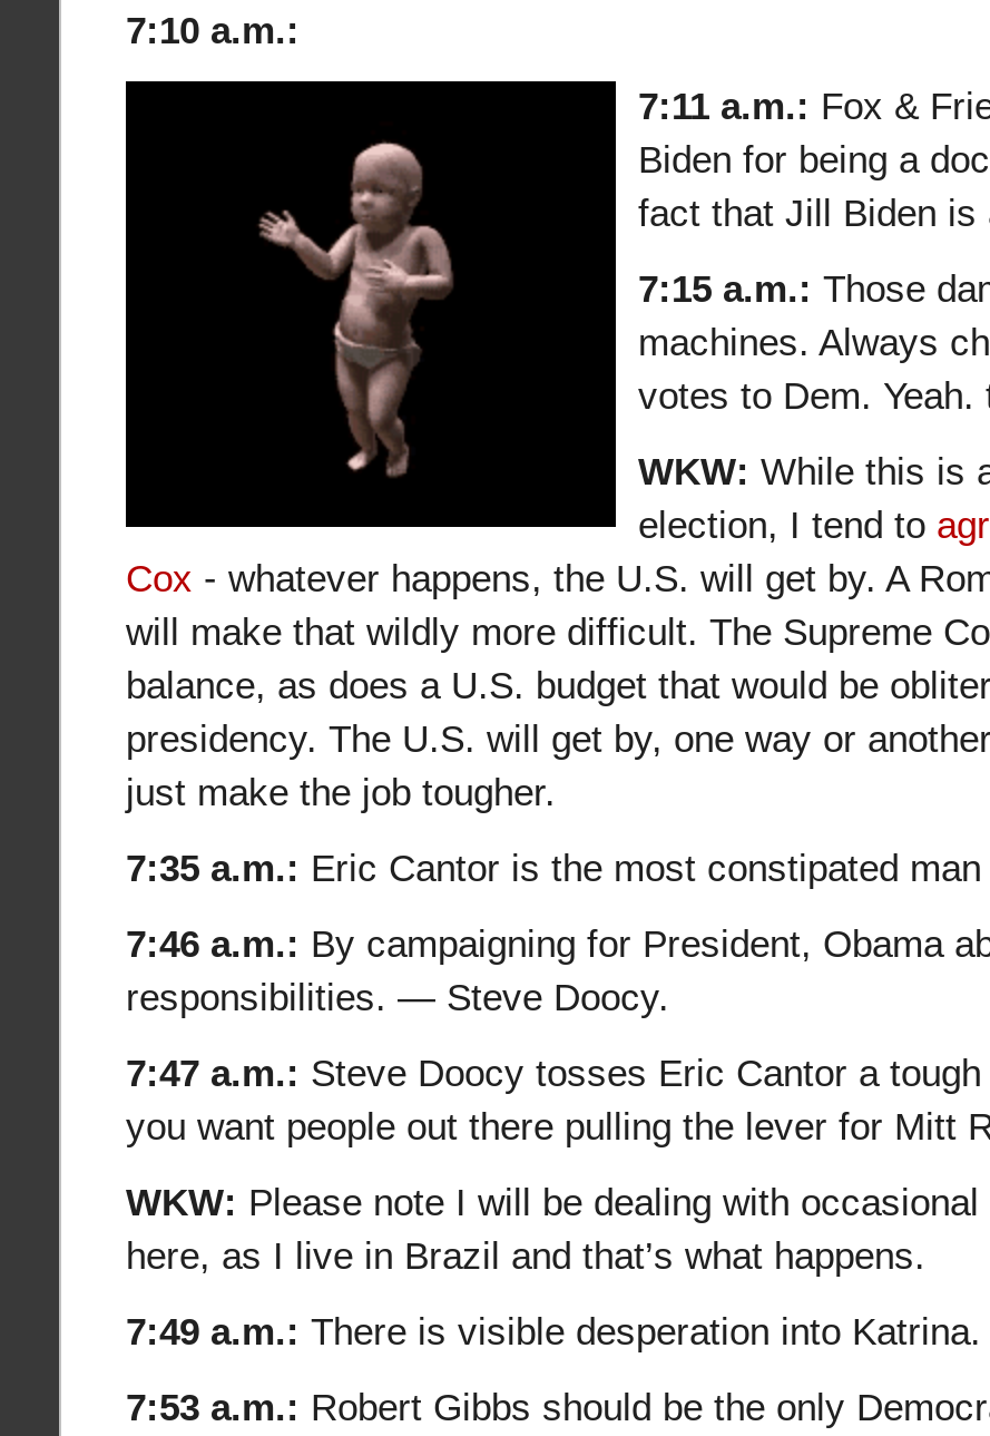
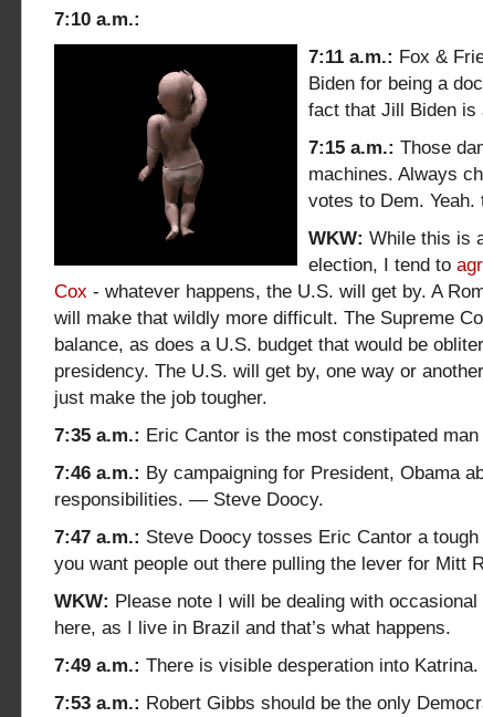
- [image]
+ [image]
